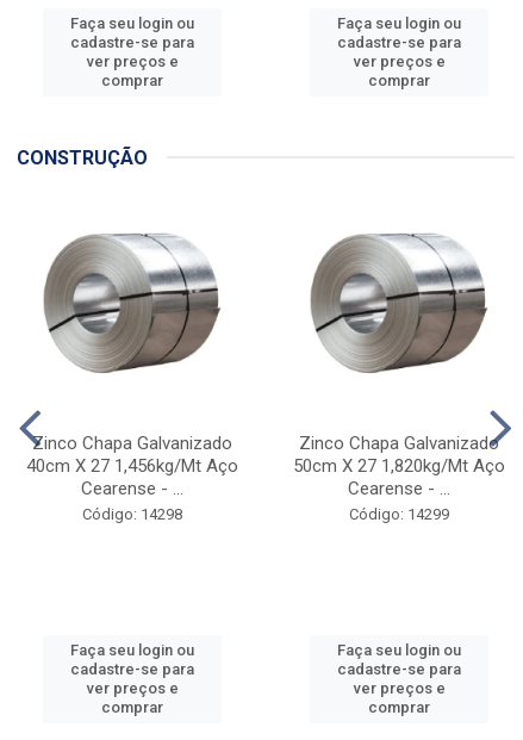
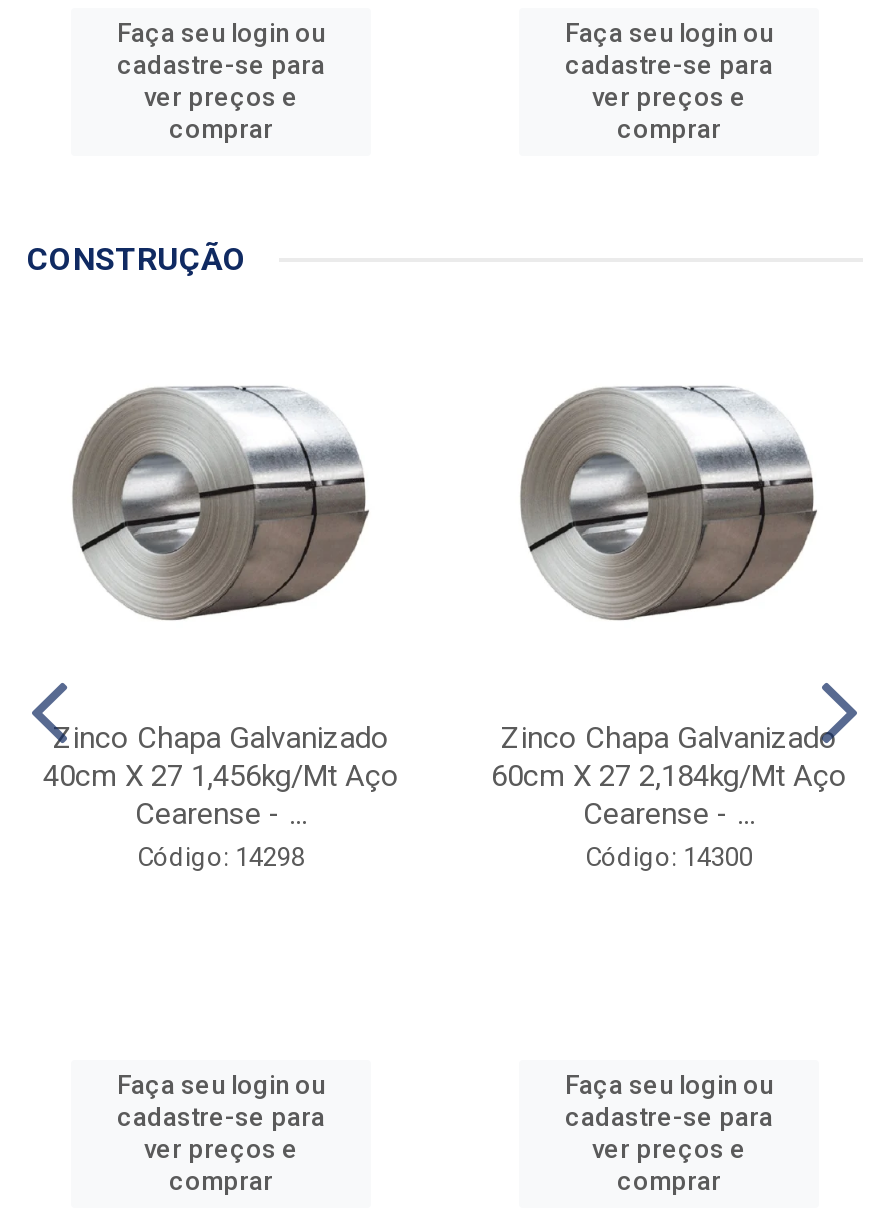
- 50cm X 27 1,820kg/Mt Aço
+ 60cm X 27 2,184kg/Mt Aço

- Código: 14299
+ Código: 14300
